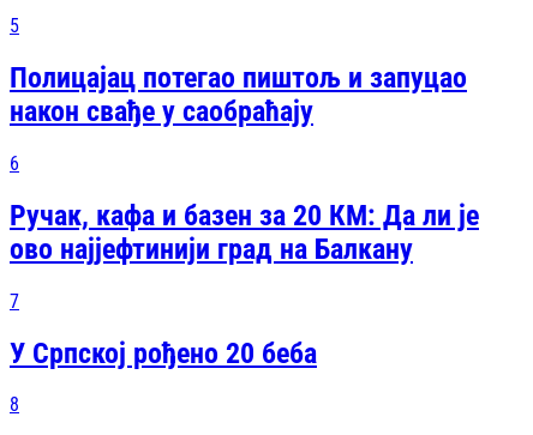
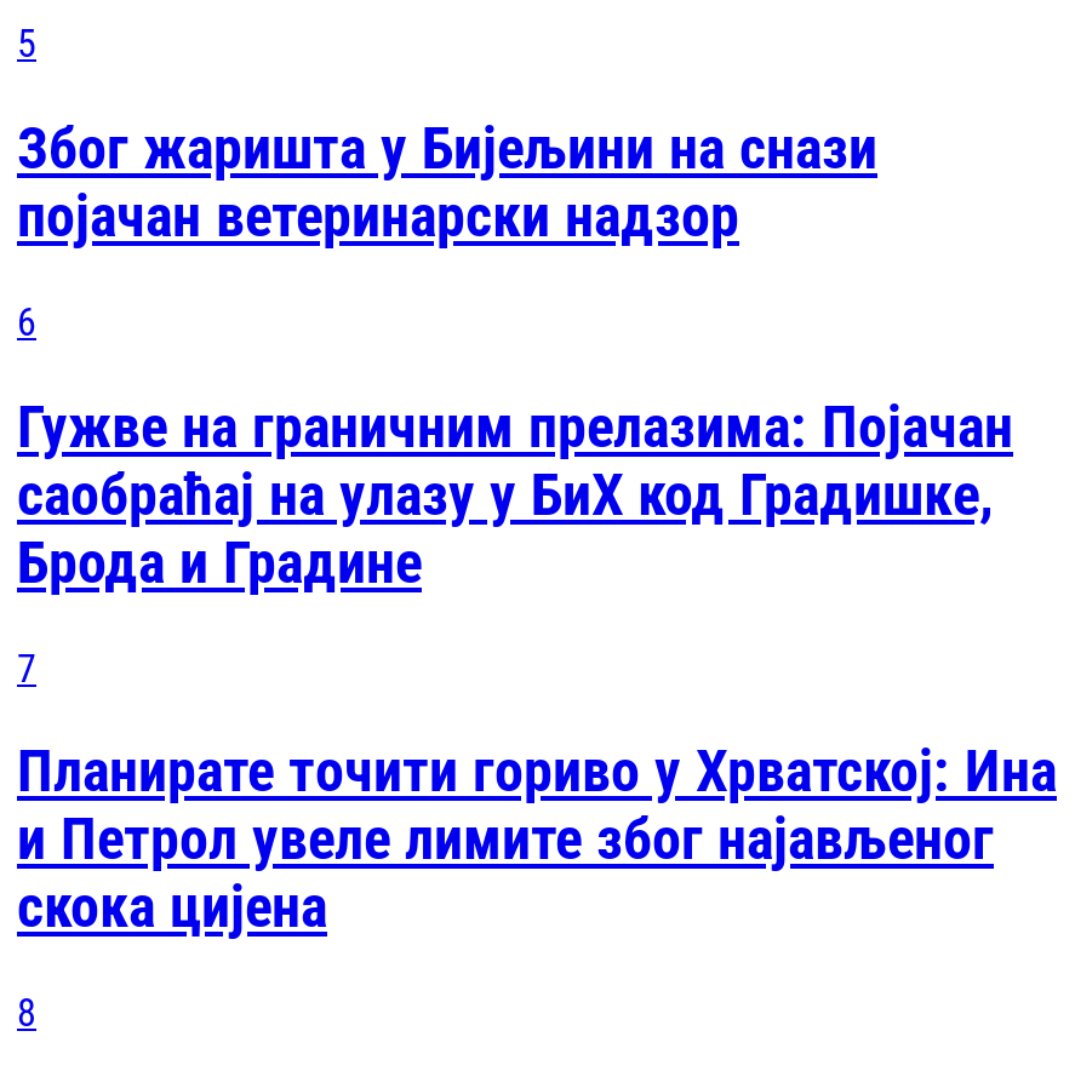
- Полицајац потегао пиштољ и запуцао
- након свађе у саобраћају
+ Због жаришта у Бијељини на снази
+ појачан ветеринарски надзор

- Ручак, кафа и базен за 20 КМ: Да ли је
- ово најјефтинији град на Балкану
+ Гужве на граничним прелазима: Појачан
+ саобраћај на улазу у БиХ код Градишке,
+ Брода и Градине

- У Српској рођено 20 беба
+ Планирате точити гориво у Хрватској: Ина
+ и Петрол увеле лимите због најављеног
+ скока цијена
